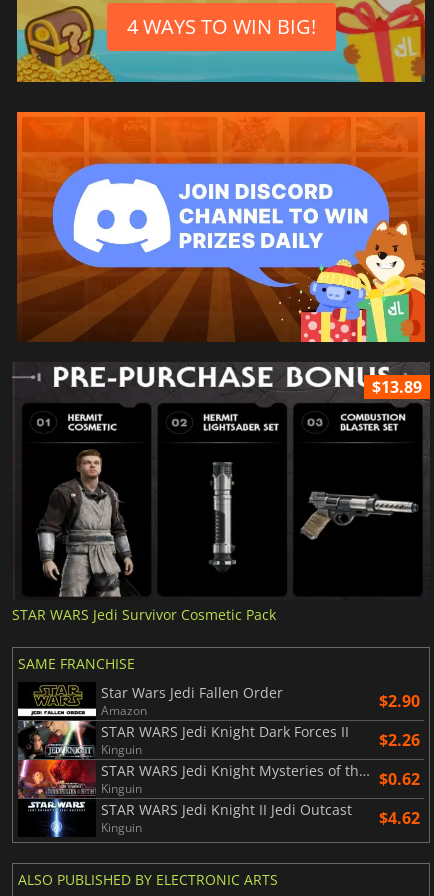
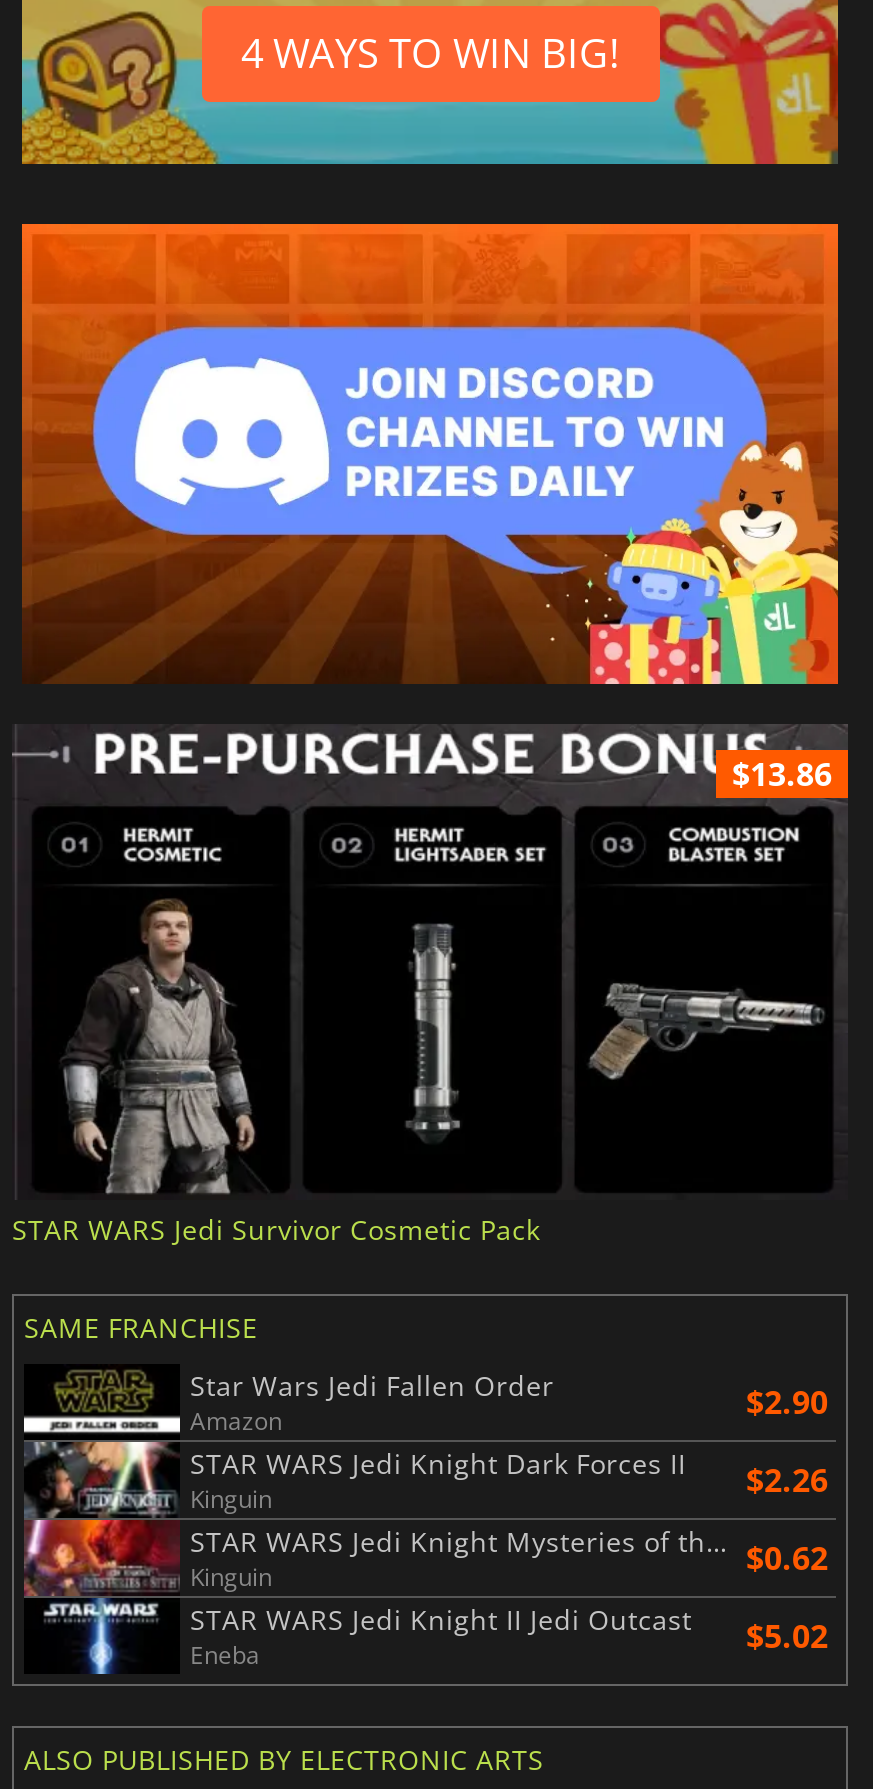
- $13.89
+ $13.86

- Kinguin
- $4.62
+ Eneba
+ $5.02
